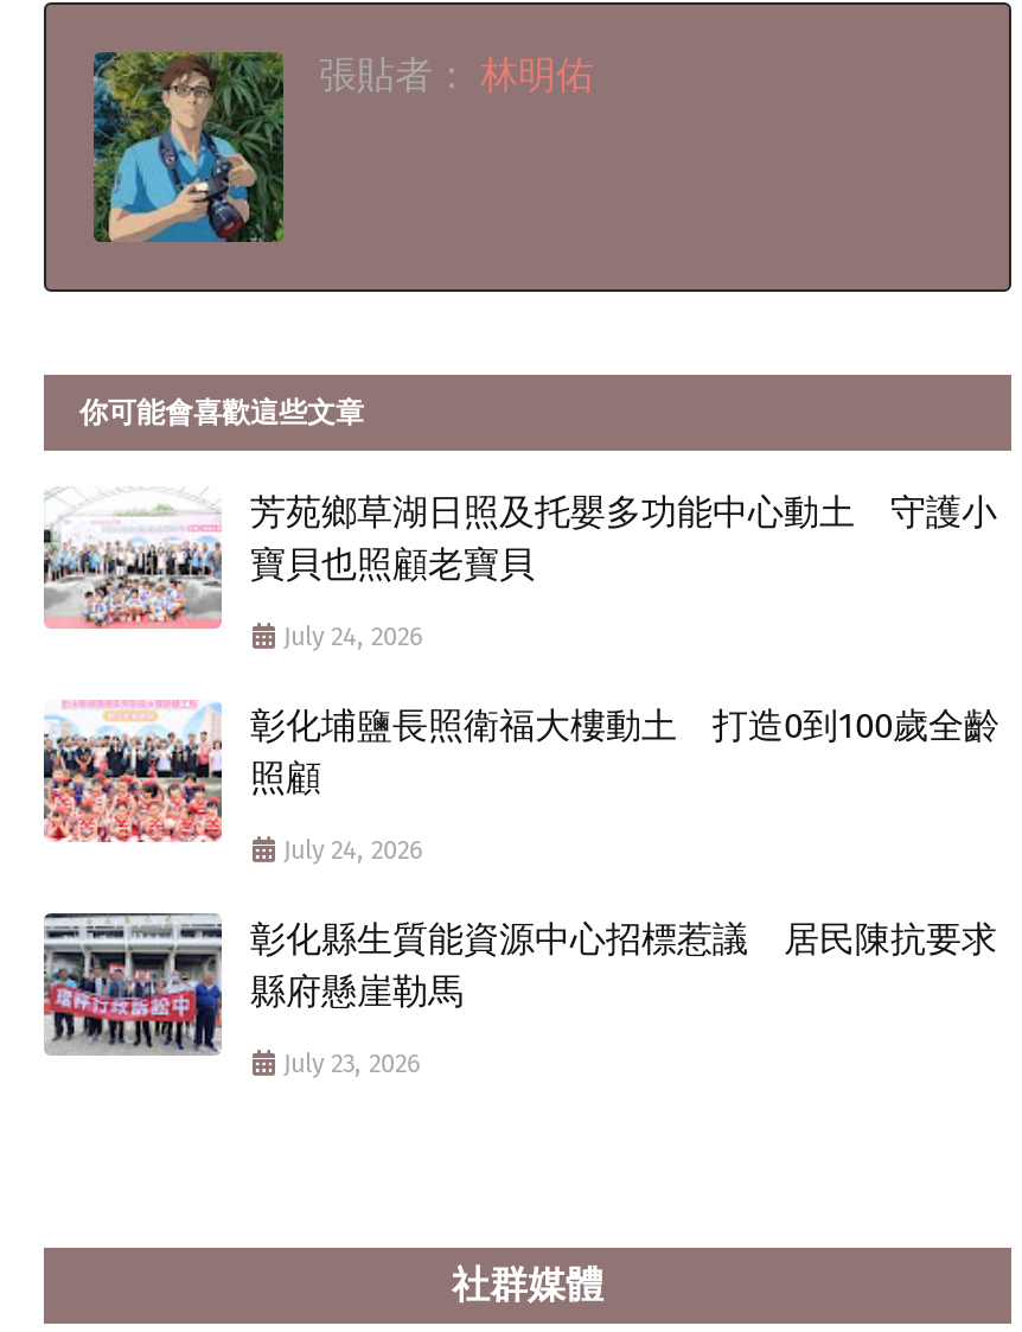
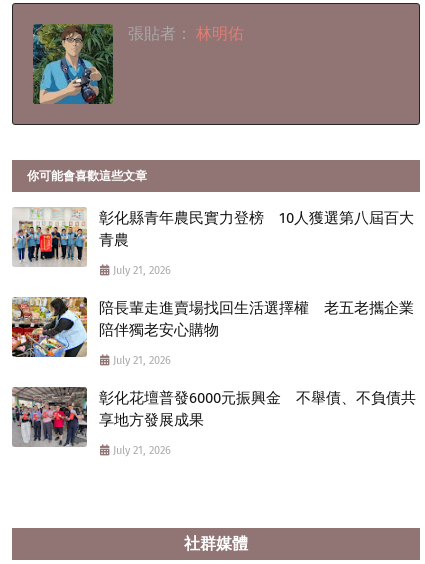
- [image]
- 芳苑鄉草湖日照及托嬰多功能中心動土 守護小
- 寶貝也照顧老寶貝
+ [image]
+ 彰化縣青年農民實力登榜 10人獲選第八屆百大
+ 青農

- July 24, 2026
+ July 21, 2026

- [image]
- 彰化埔鹽長照衛福大樓動土 打造0到100歲全齡
- 照顧
+ [image]
+ 陪長輩走進賣場找回生活選擇權 老五老攜企業
+ 陪伴獨老安心購物

- July 24, 2026
+ July 21, 2026

- [image]
- 彰化縣生質能資源中心招標惹議 居民陳抗要求
- 縣府懸崖勒馬
+ [image]
+ 彰化花壇普發6000元振興金 不舉債、不負債共
+ 享地方發展成果

- July 23, 2026
+ July 21, 2026
